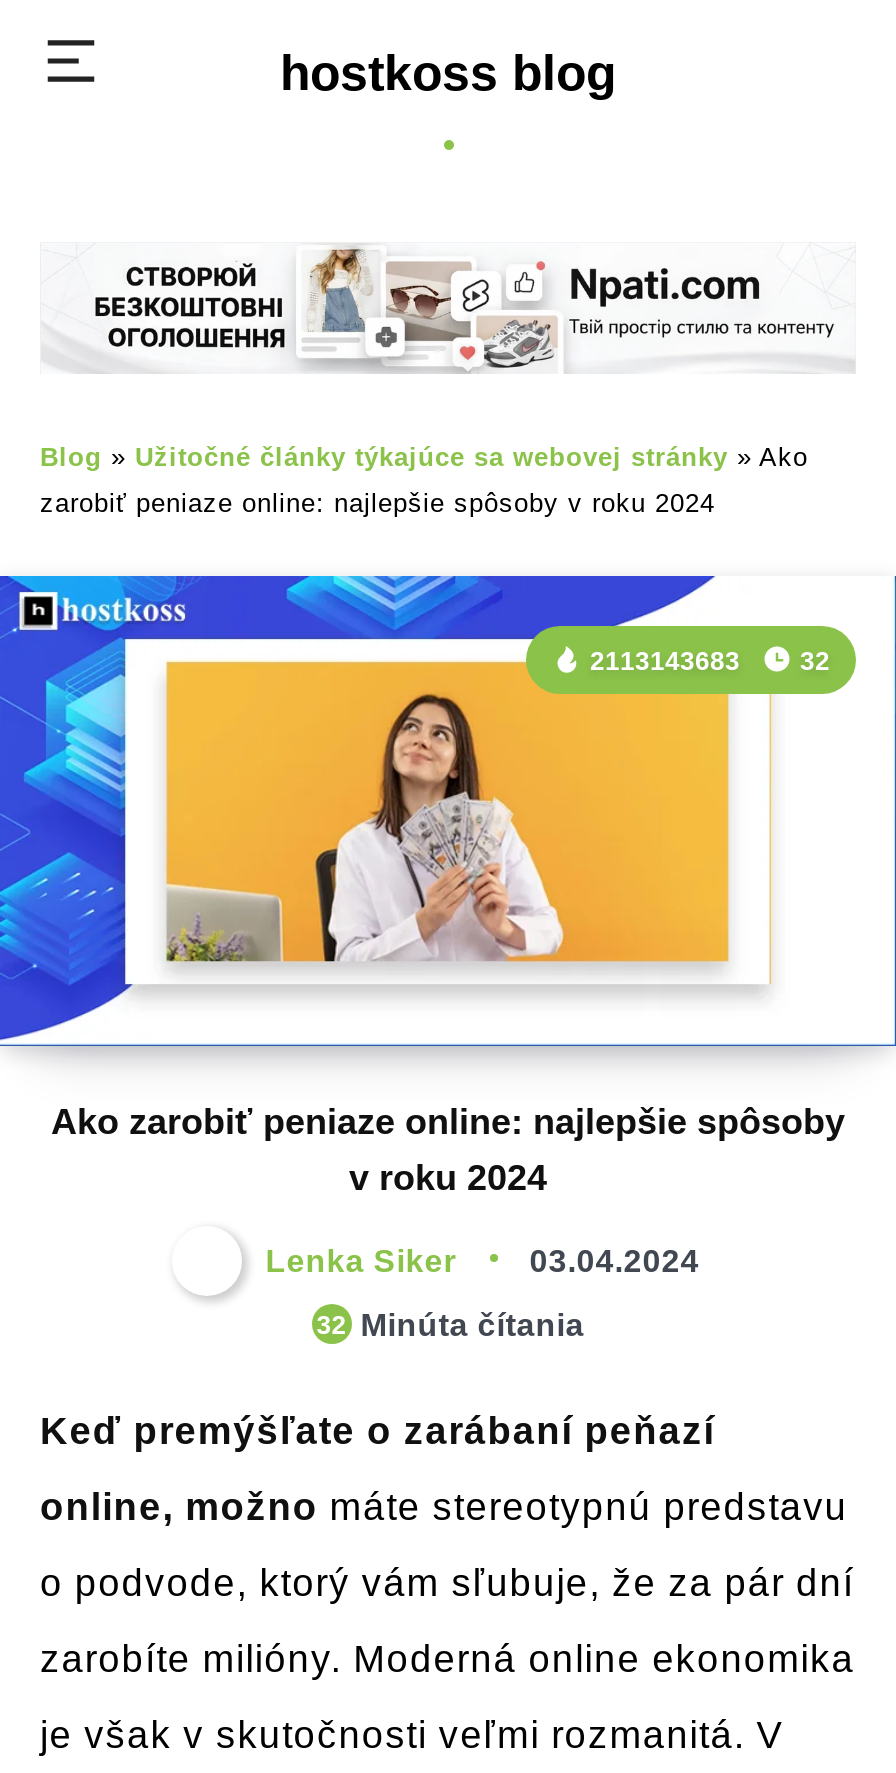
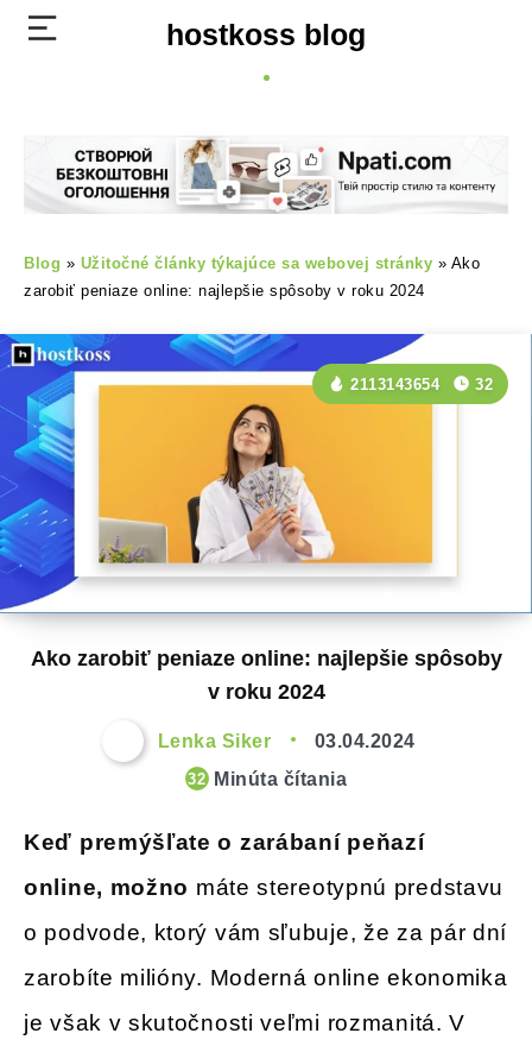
- 2113143683 32
+ 2113143654 32
